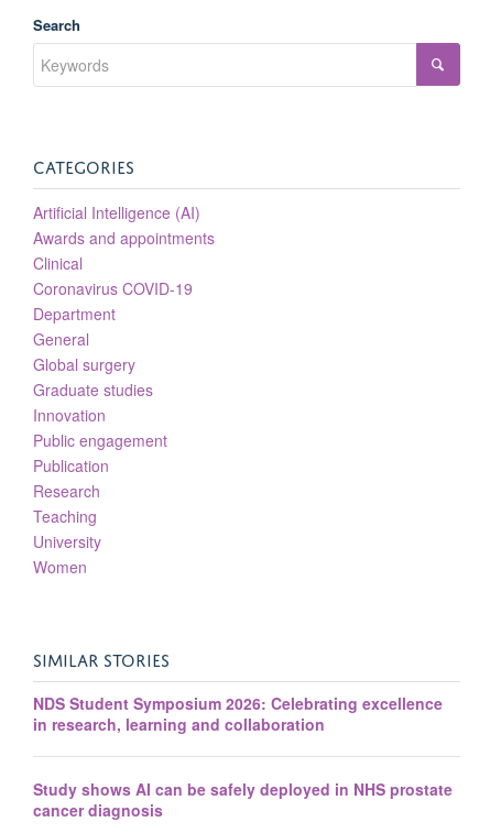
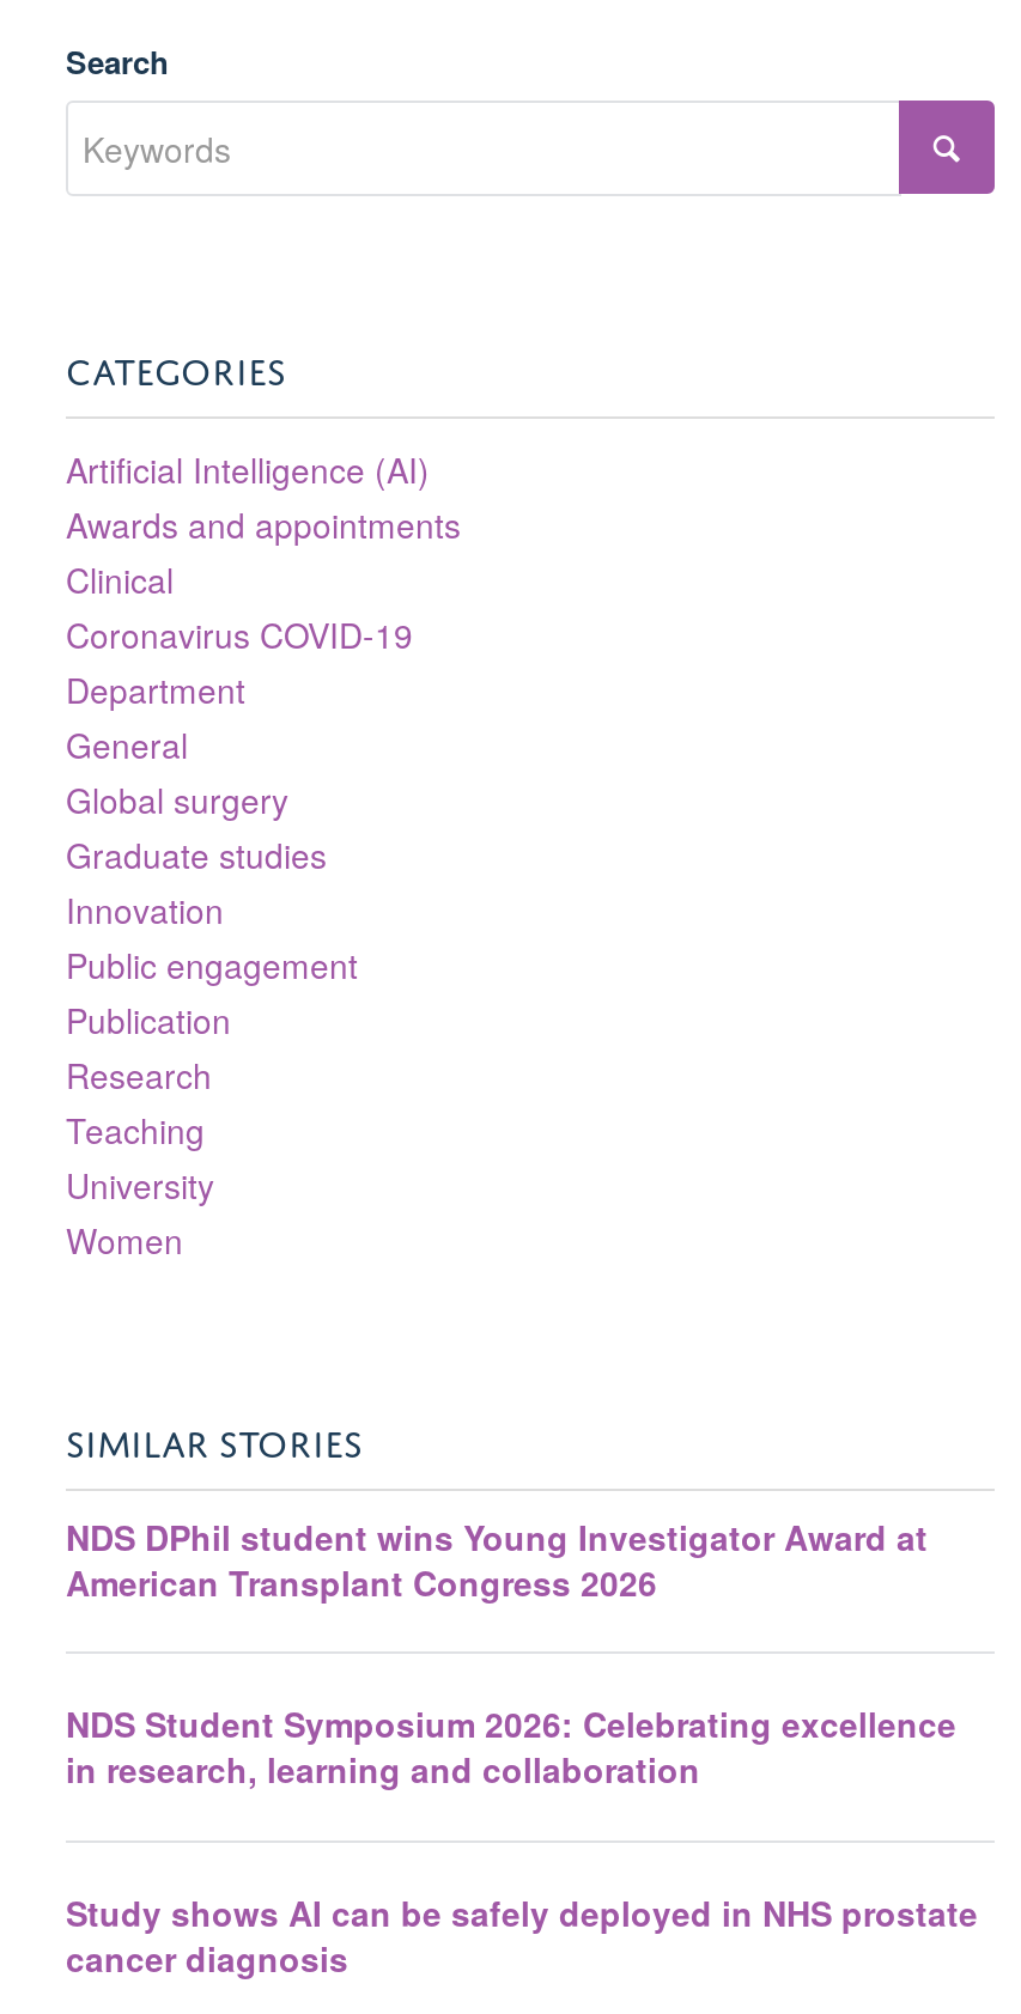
+ NDS DPhil student wins Young Investigator Award at
+ American Transplant Congress 2026
